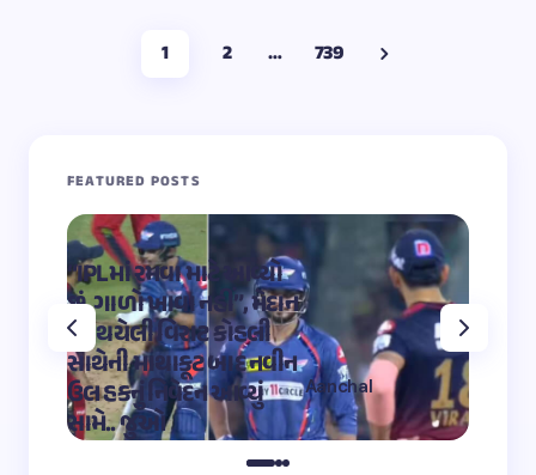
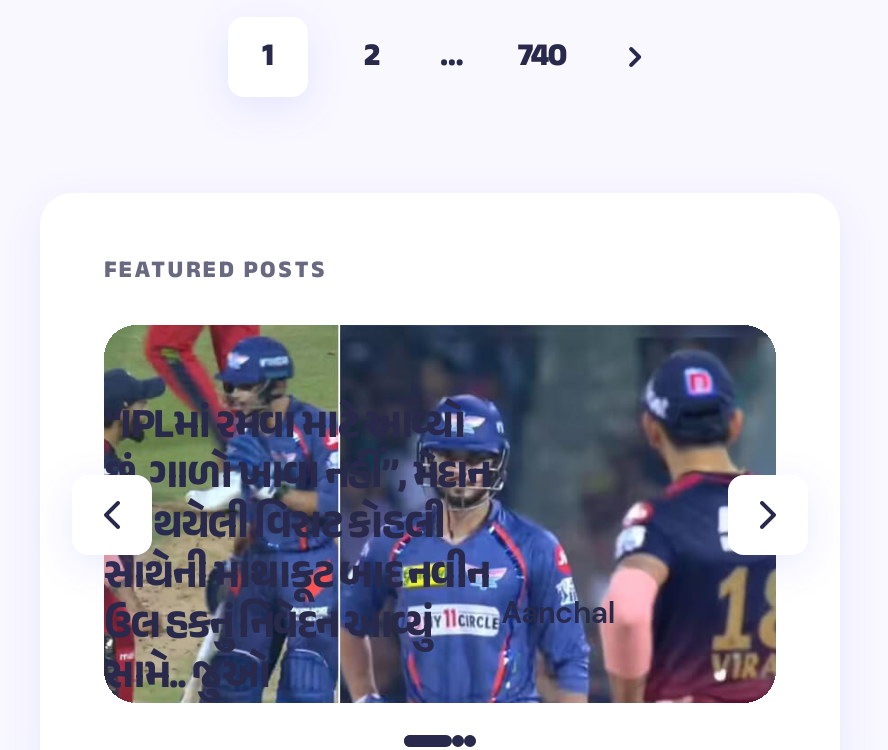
- 739
+ 740
